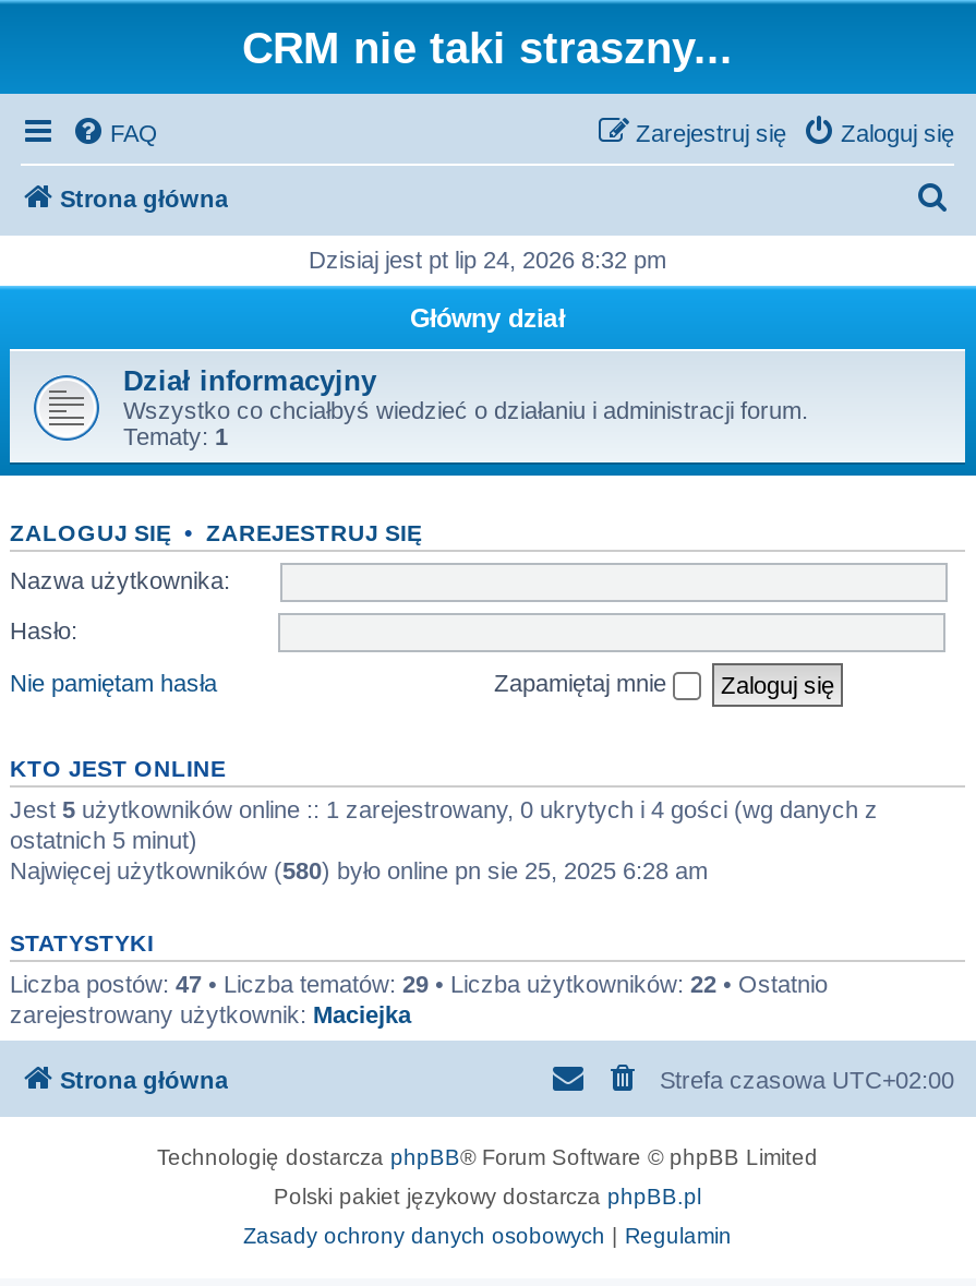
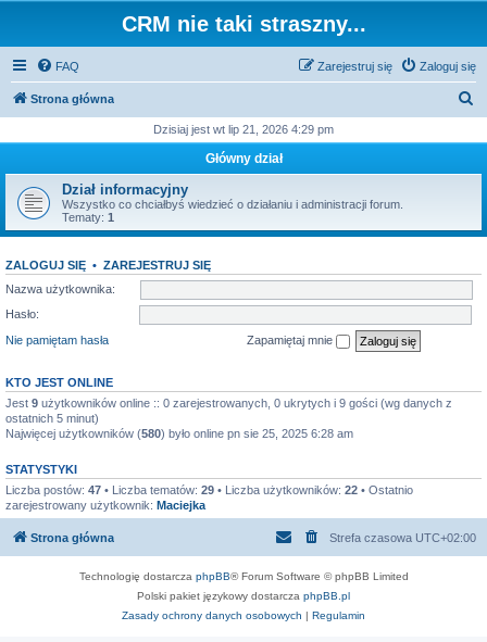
- Dzisiaj jest pt lip 24, 2026 8:32 pm
+ Dzisiaj jest wt lip 21, 2026 4:29 pm

- Jest 5 użytkowników online :: 1 zarejestrowany, 0 ukrytych i 4 gości (wg danych z
+ Jest 9 użytkowników online :: 0 zarejestrowanych, 0 ukrytych i 9 gości (wg danych z
